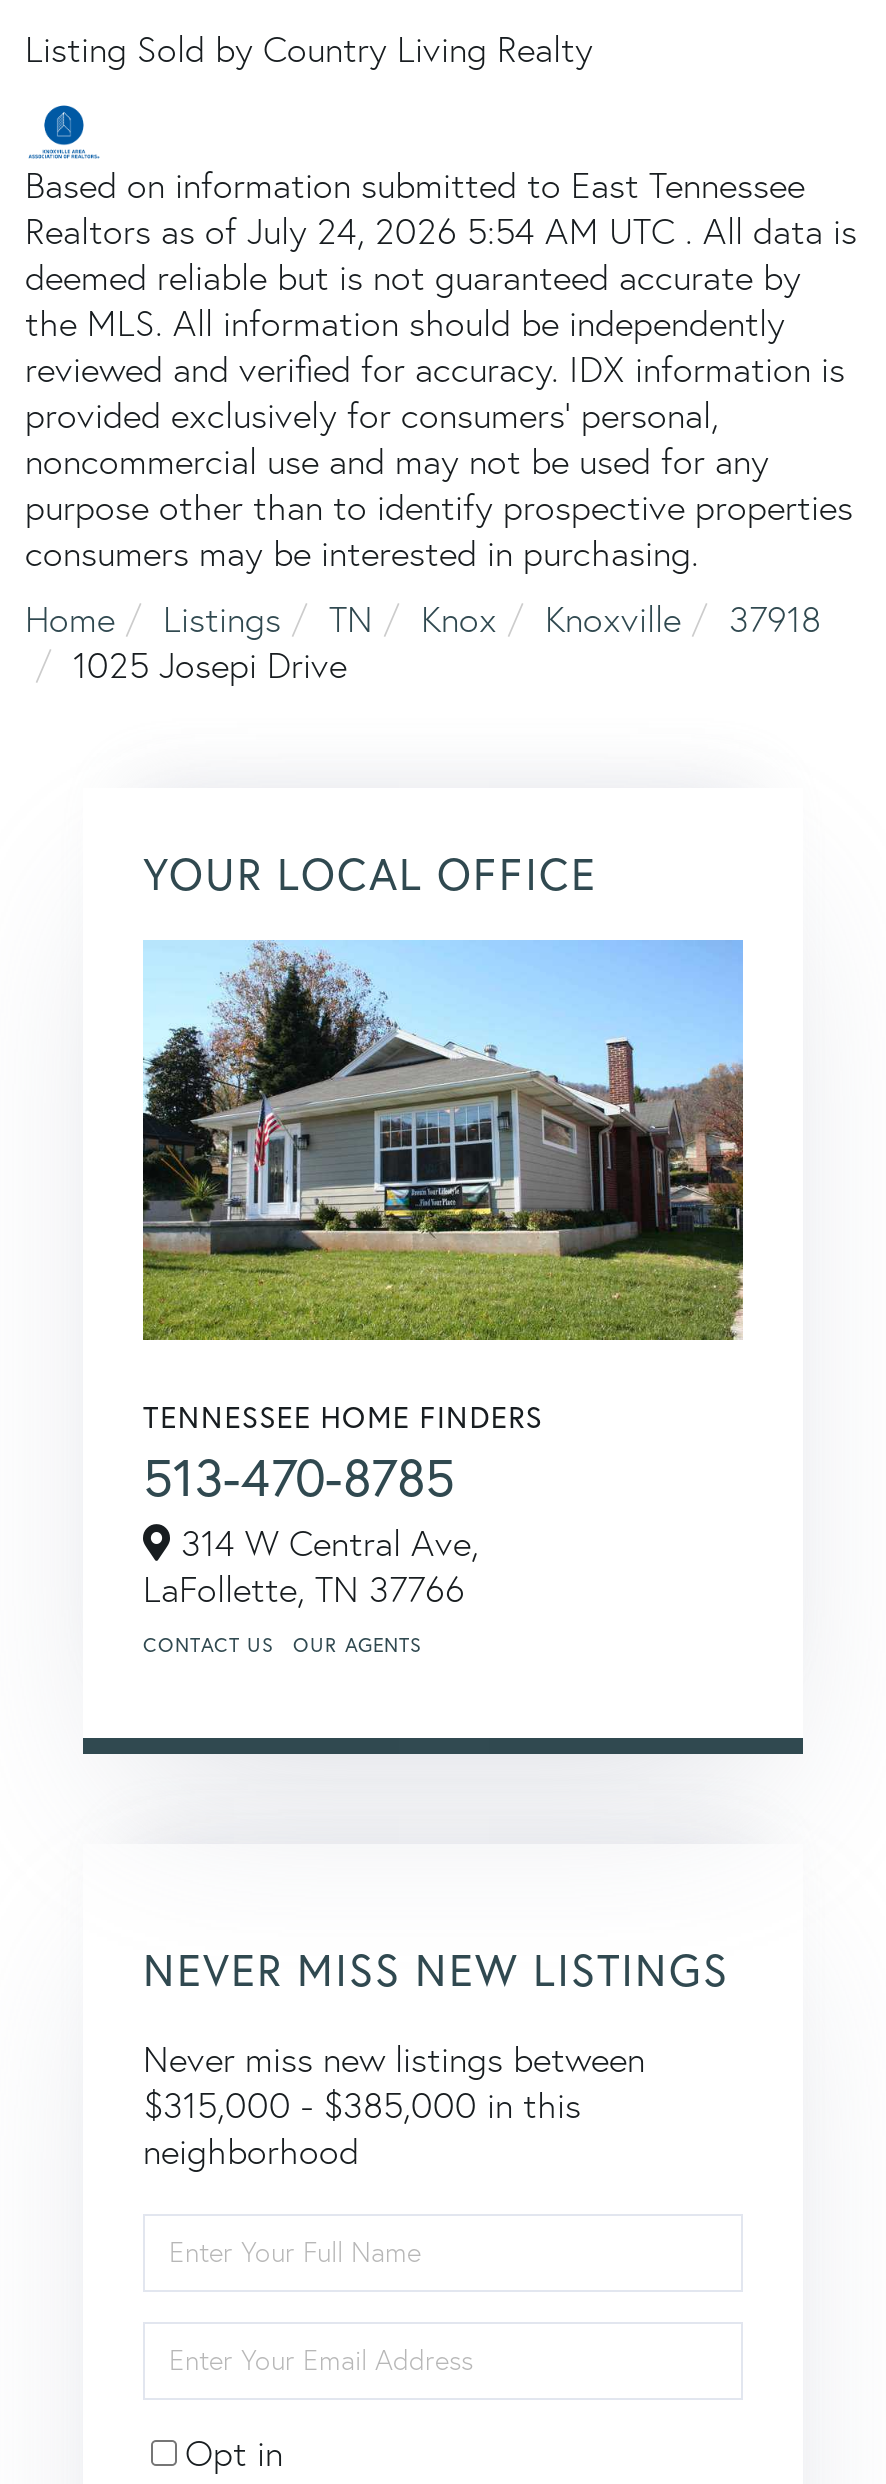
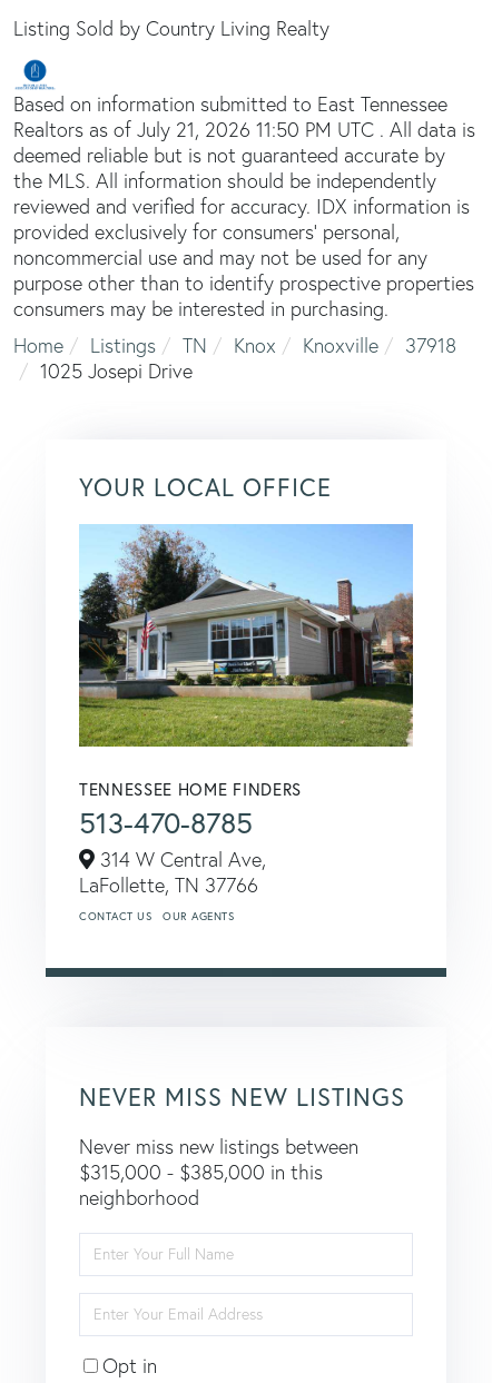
- Realtors as of July 24, 2026 5:54 AM UTC . All data is
+ Realtors as of July 21, 2026 11:50 PM UTC . All data is
